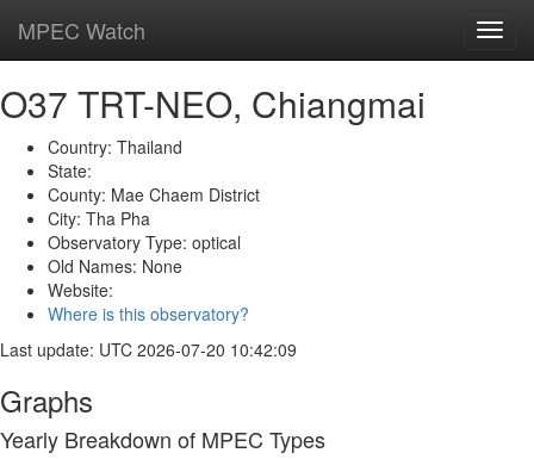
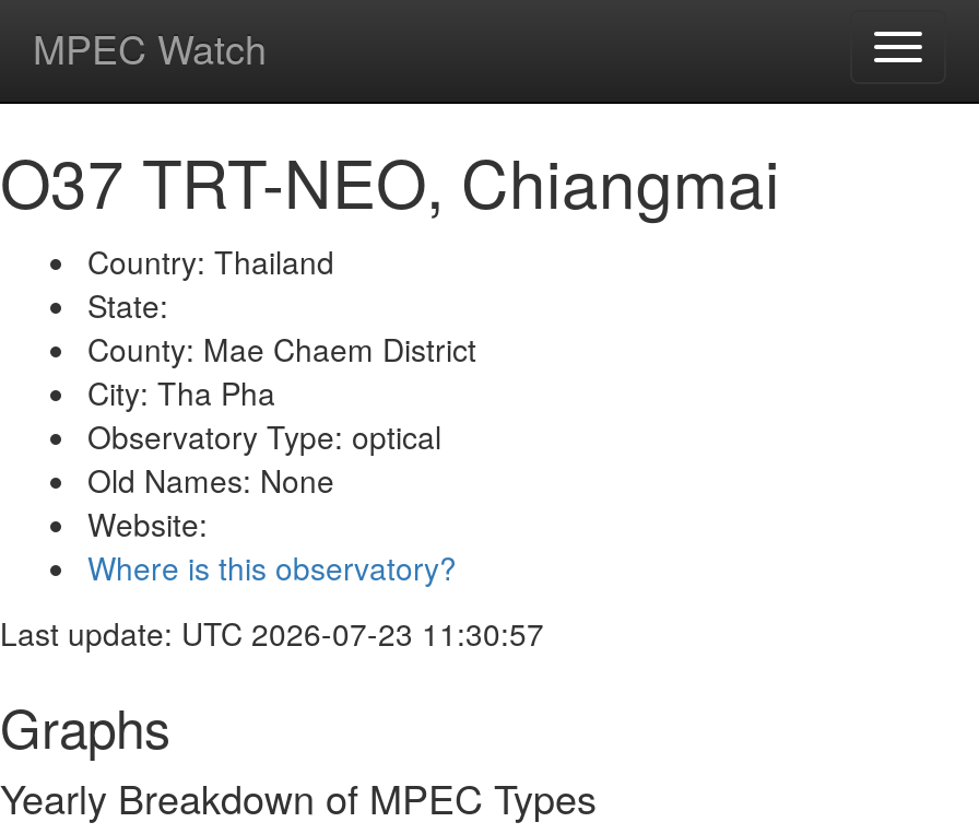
- Last update: UTC 2026-07-20 10:42:09
+ Last update: UTC 2026-07-23 11:30:57
